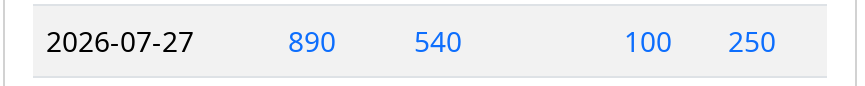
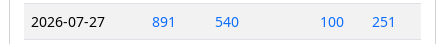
- 890
+ 891

- 100 250
+ 100 251
